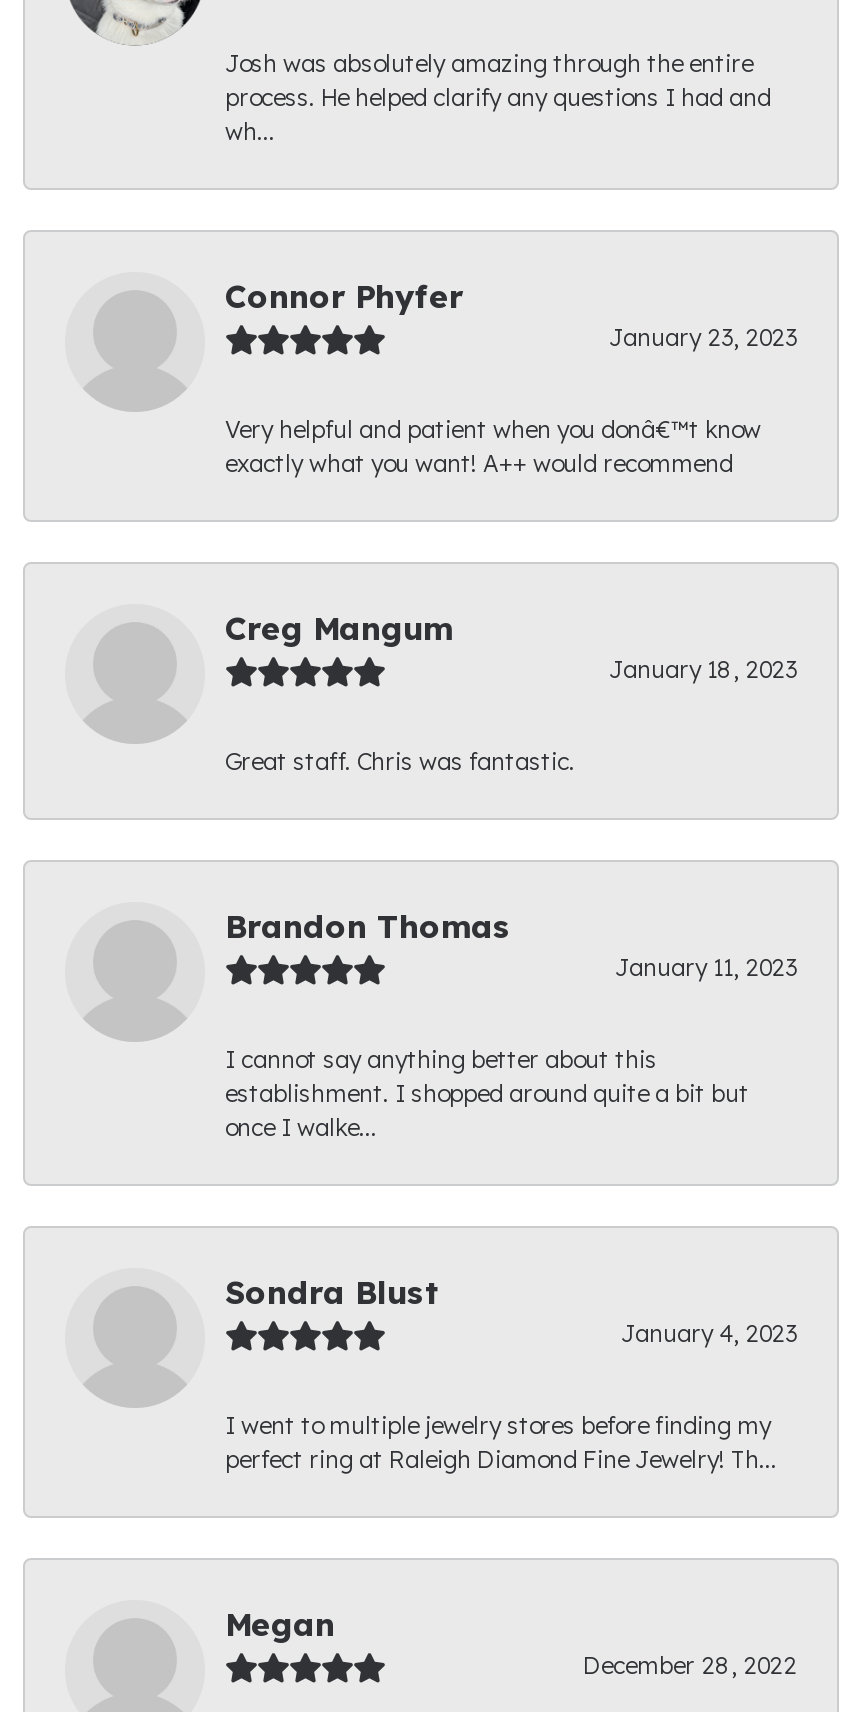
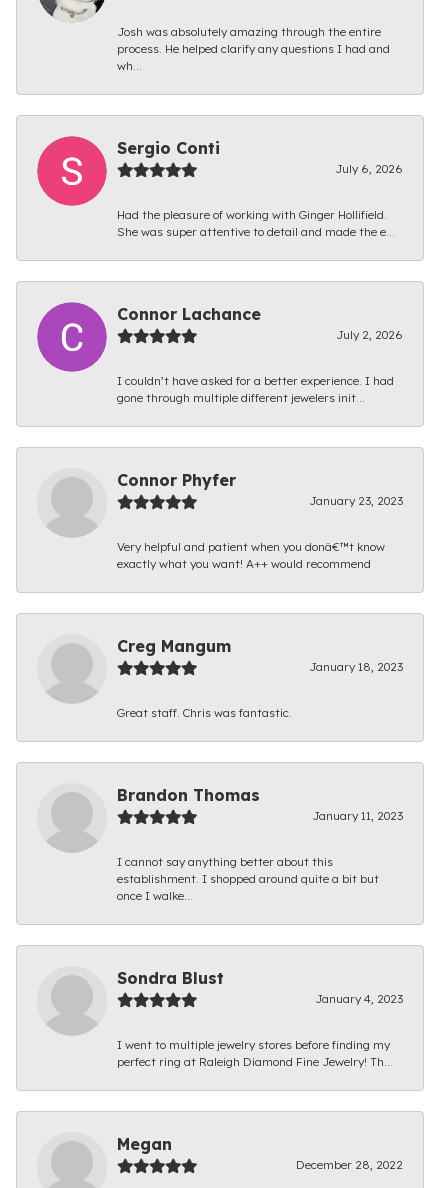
+ [image]
+ Sergio Conti
+ July 6, 2026
+ Had the pleasure of working with Ginger Hollifield.
+ She was super attentive to detail and made the e...

+ [image]
+ Connor Lachance
+ July 2, 2026
+ I couldn’t have asked for a better experience. I had
+ gone through multiple different jewelers init...
